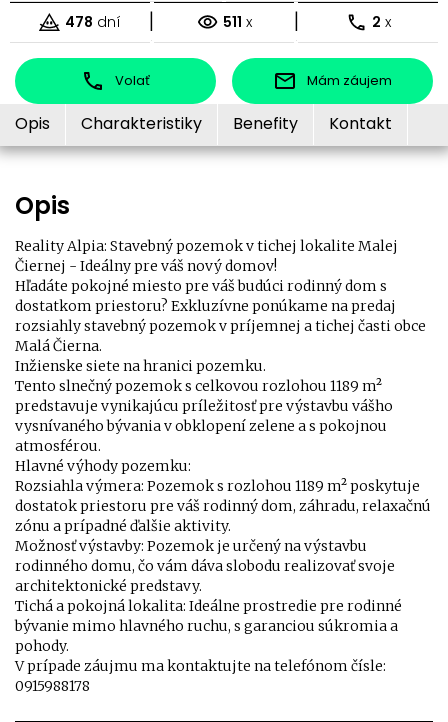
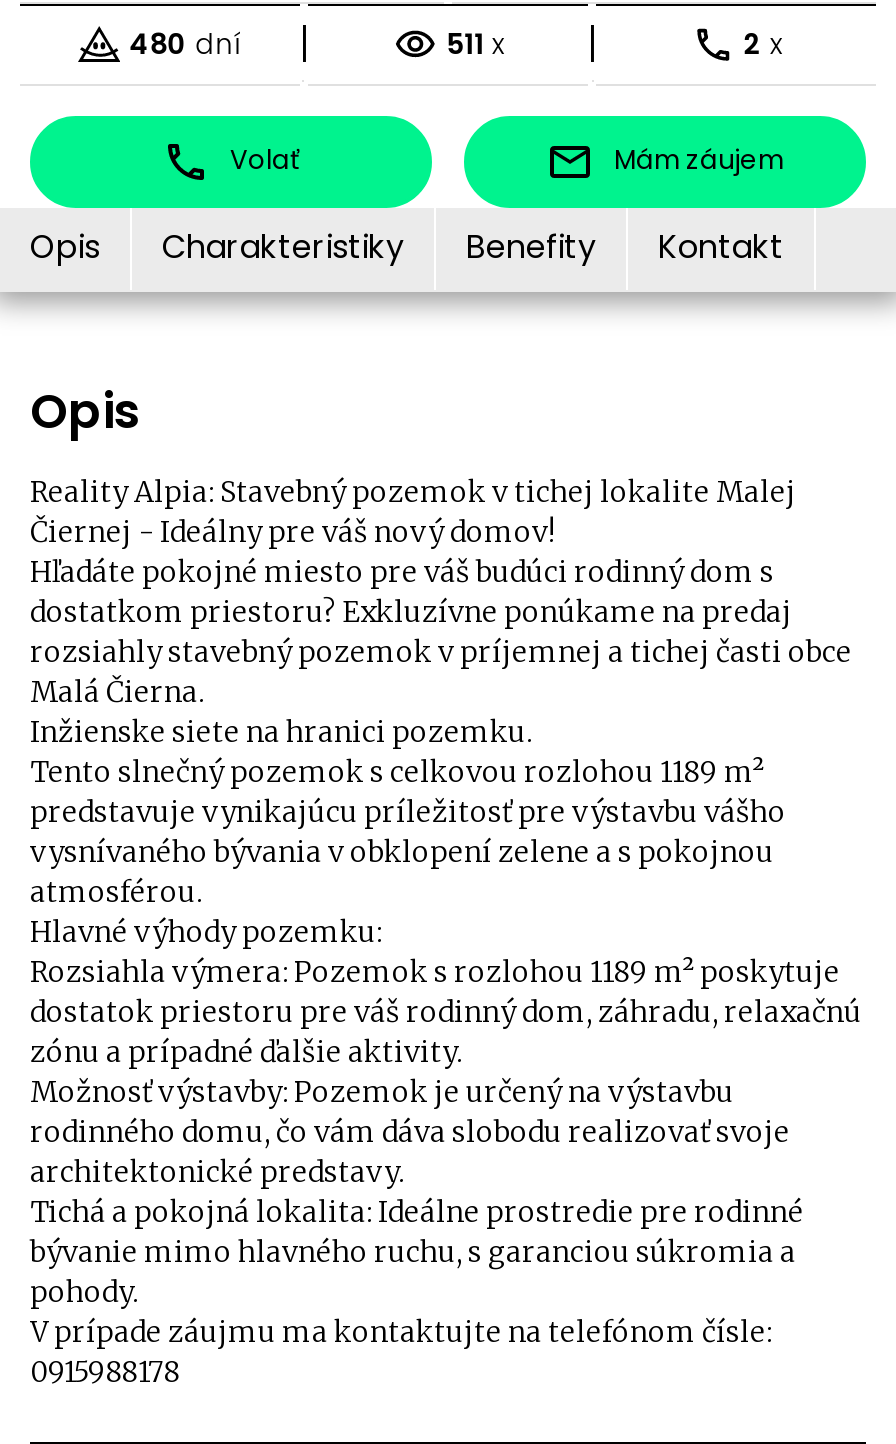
- 478 dní
+ 480 dní
